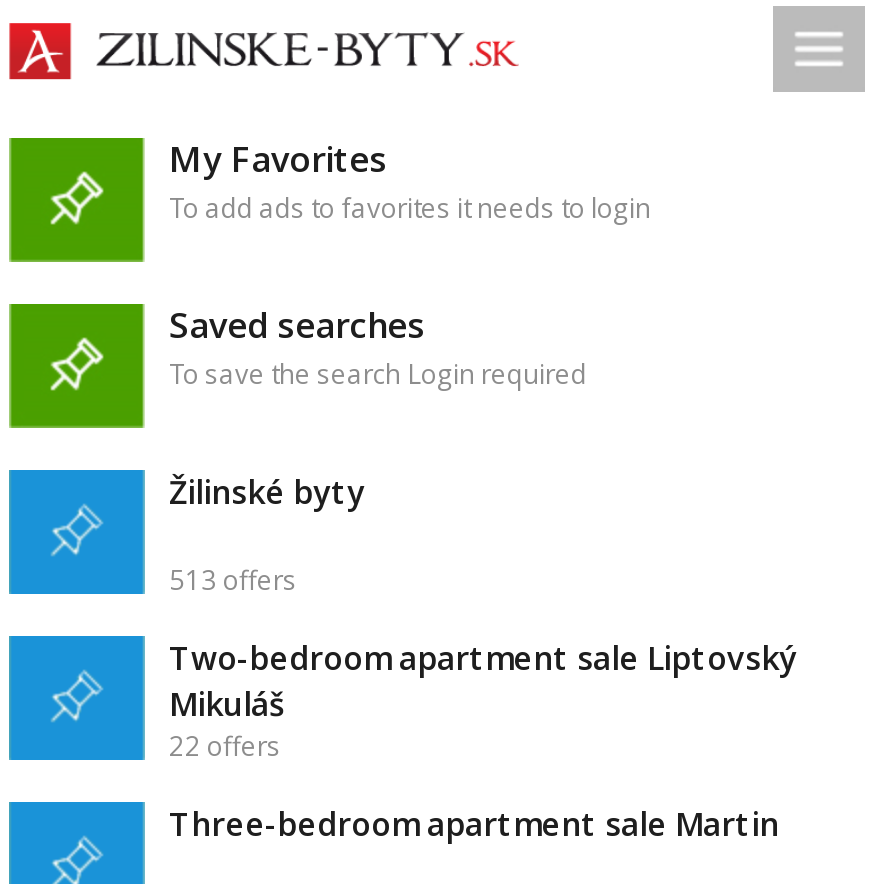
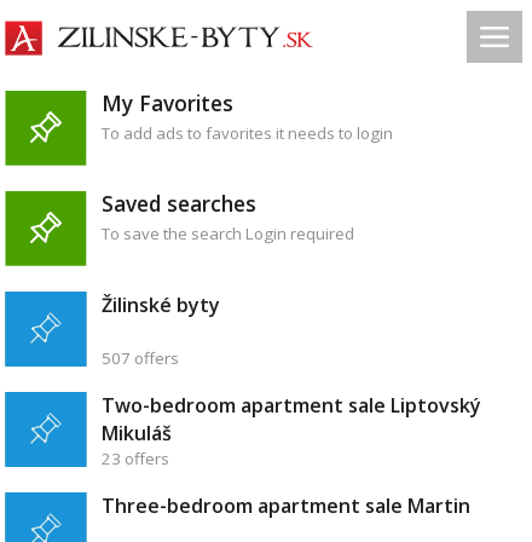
- 513 offers
+ 507 offers

- 22 offers
+ 23 offers
